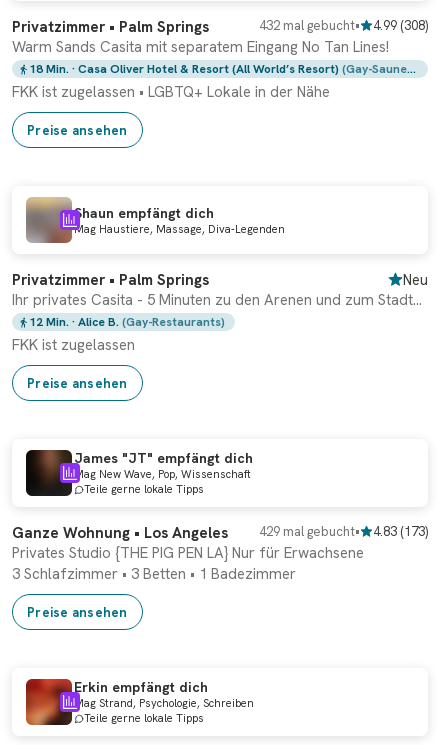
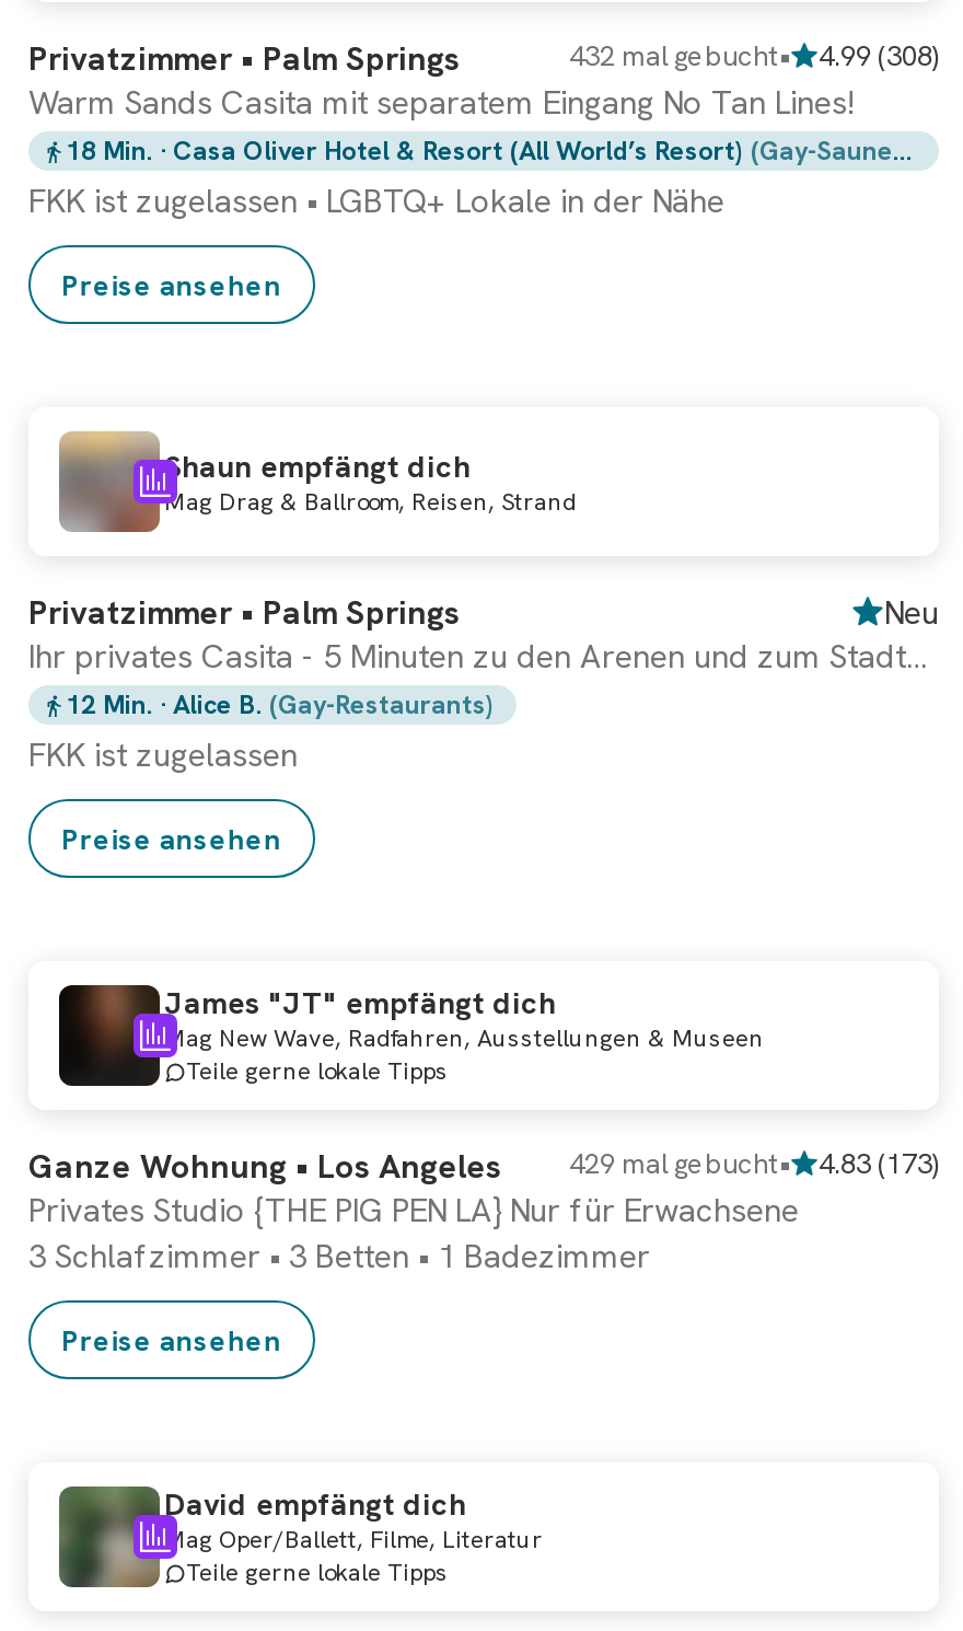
- Mag Haustiere, Massage, Diva-Legenden
+ Mag Drag & Ballroom, Reisen, Strand

- Mag New Wave, Pop, Wissenschaft
+ Mag New Wave, Radfahren, Ausstellungen & Museen

- [image]
- Erkin empfängt dich
+ [image]
+ David empfängt dich

- Mag Strand, Psychologie, Schreiben
+ Mag Oper/Ballett, Filme, Literatur
